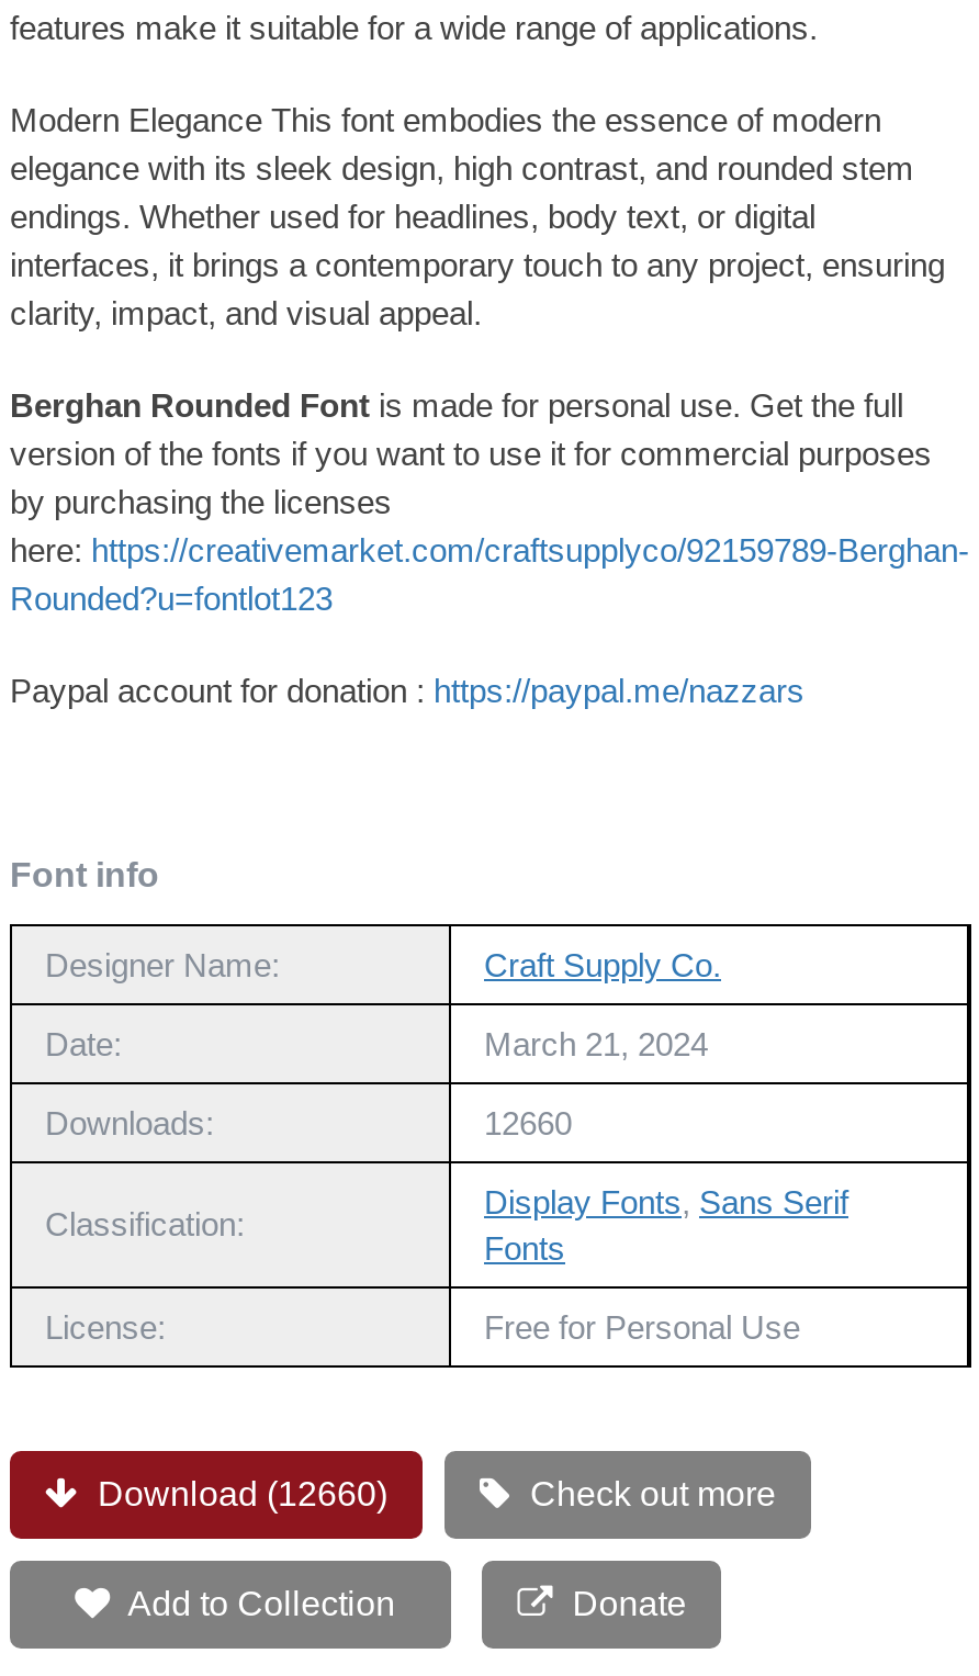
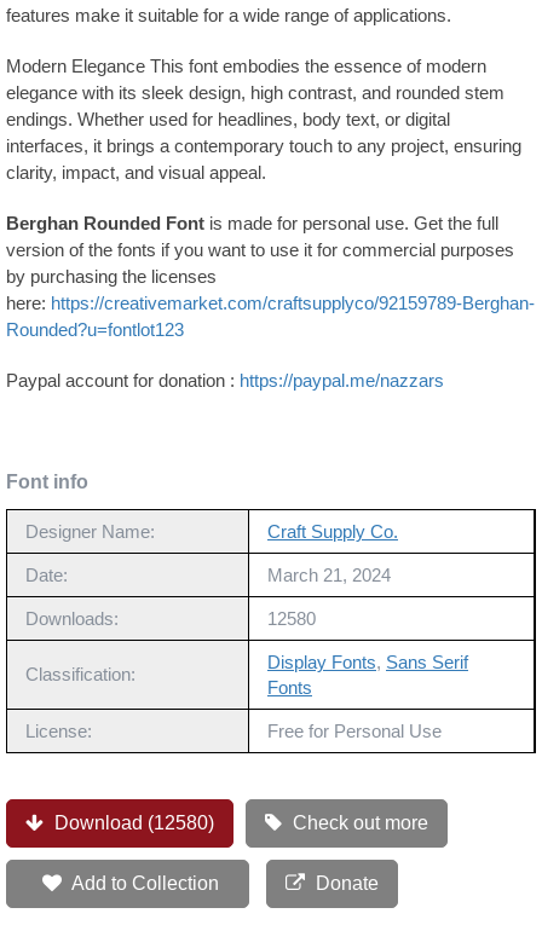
- 12660
+ 12580

- Download (12660)
+ Download (12580)
